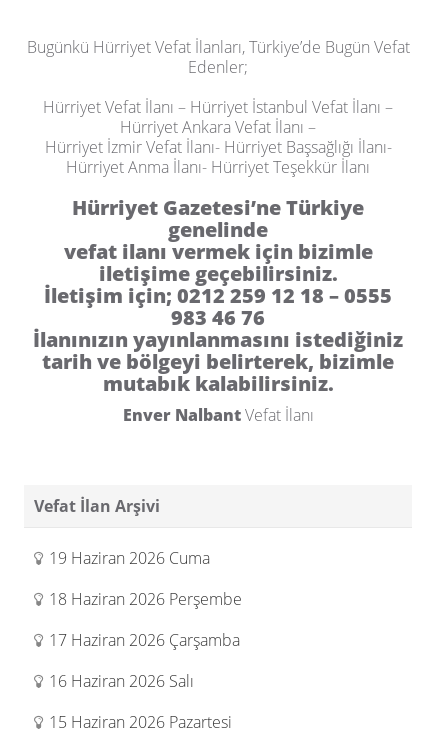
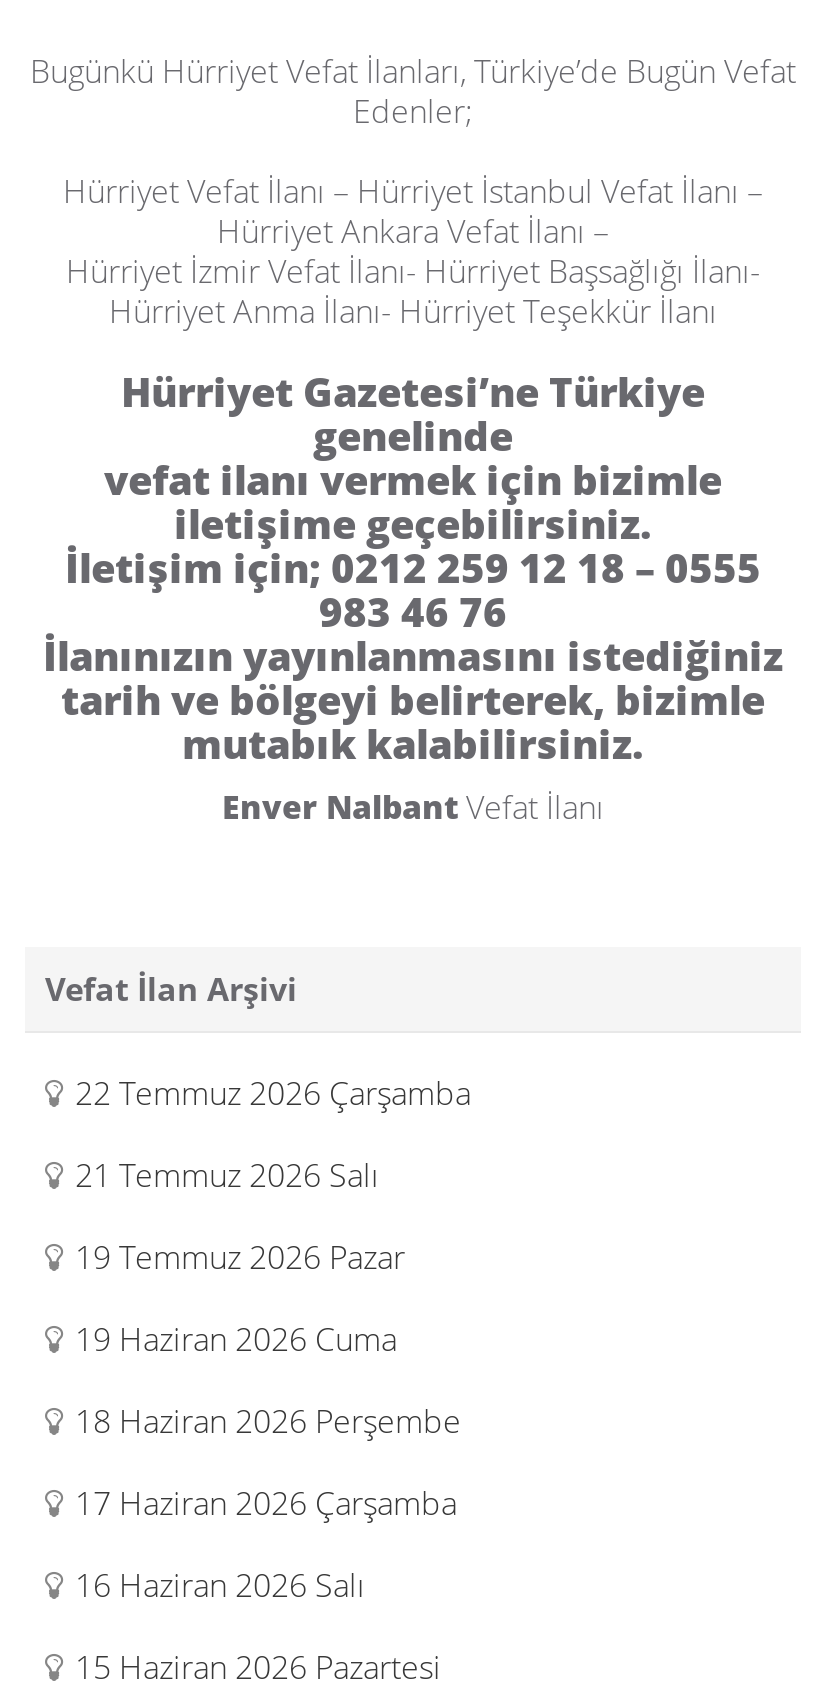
+ 22 Temmuz 2026 Çarşamba
+ 21 Temmuz 2026 Salı
+ 19 Temmuz 2026 Pazar
